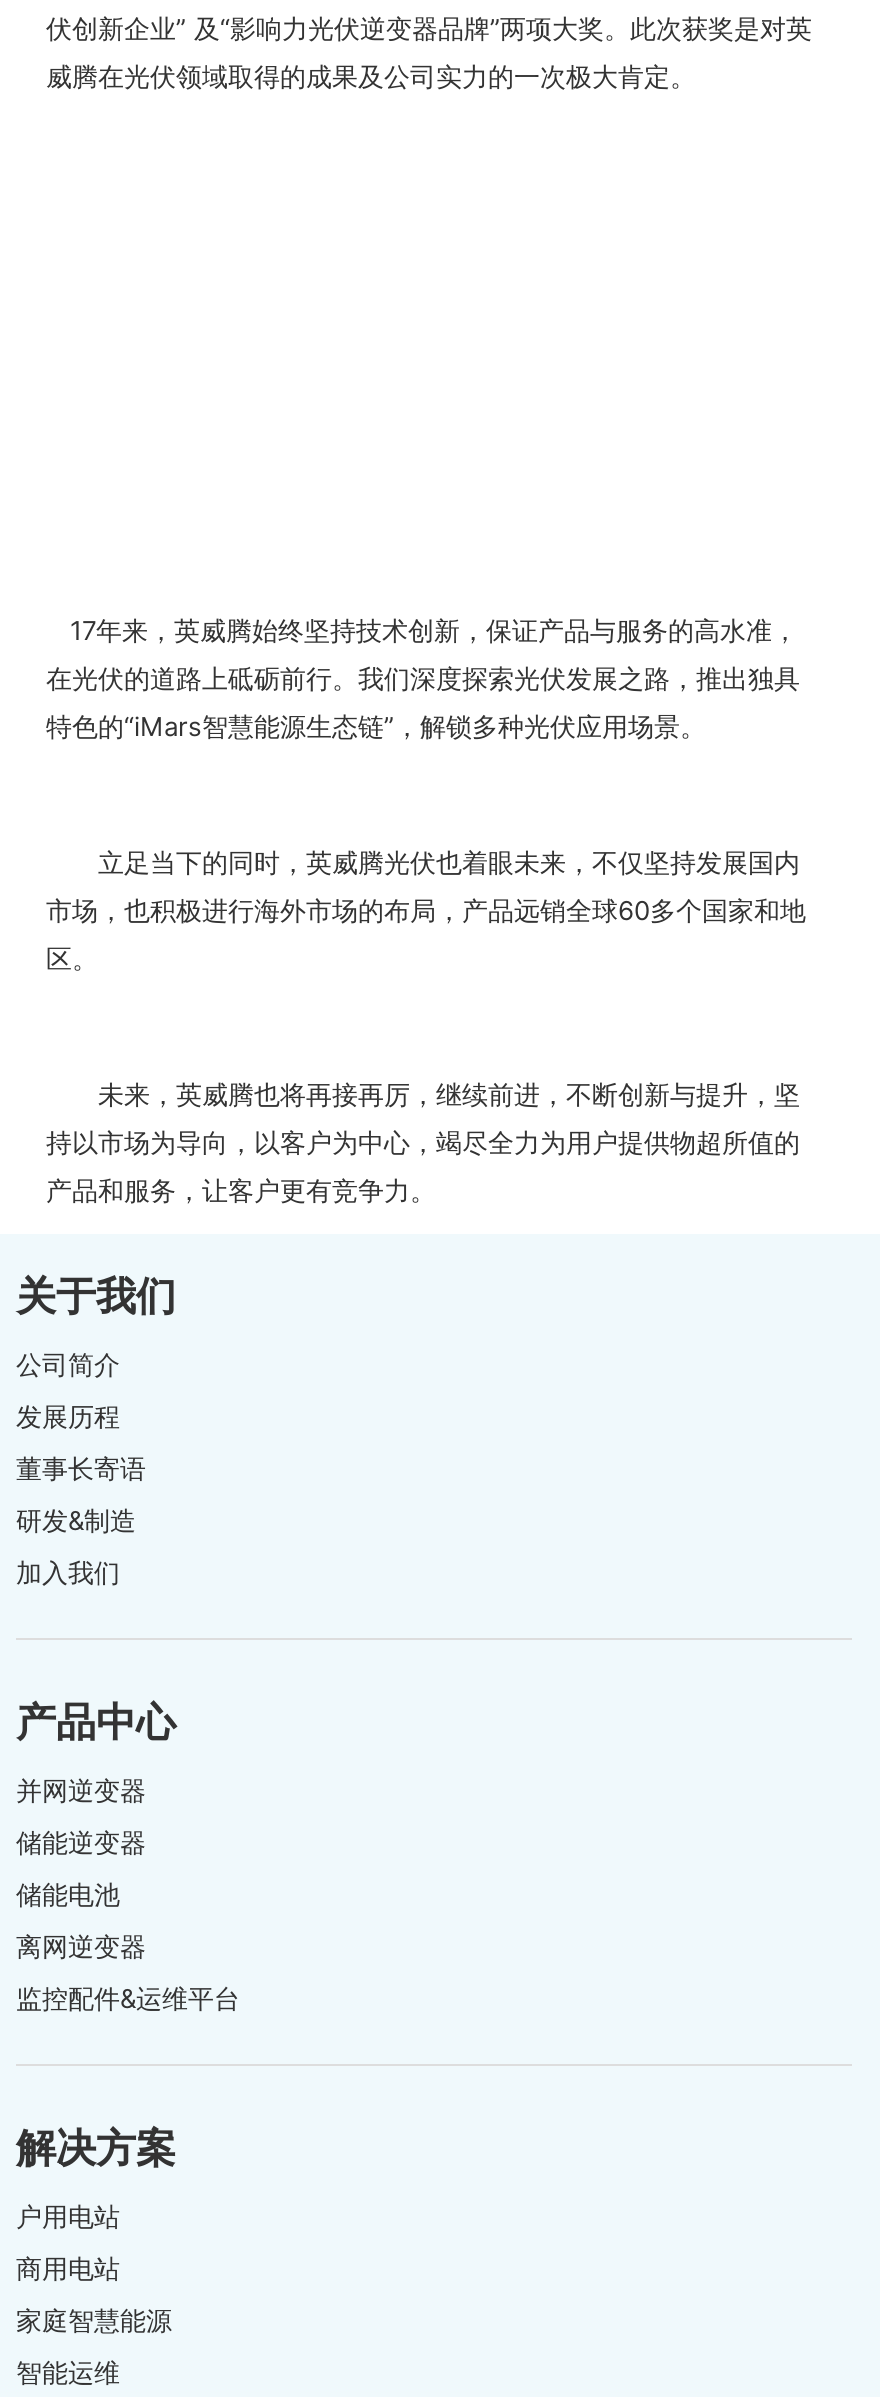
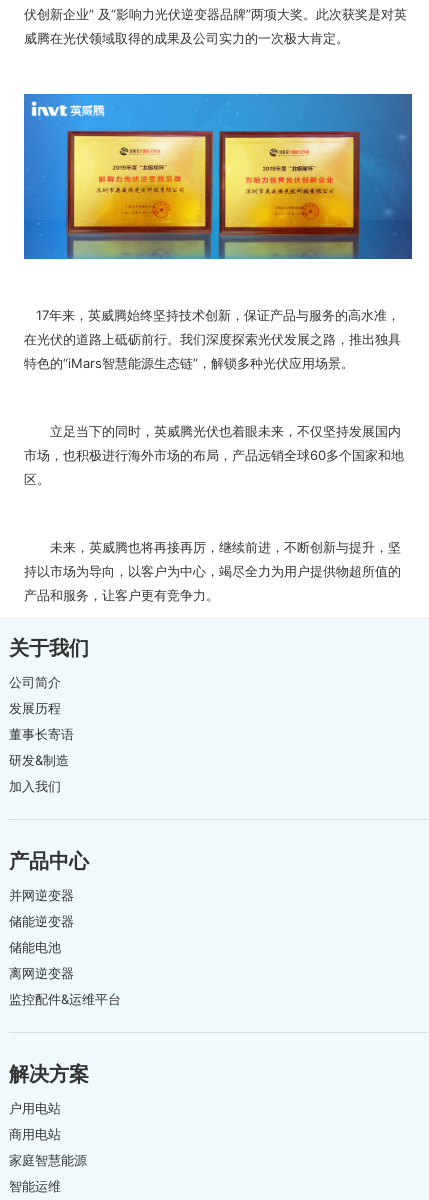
+ [image]
